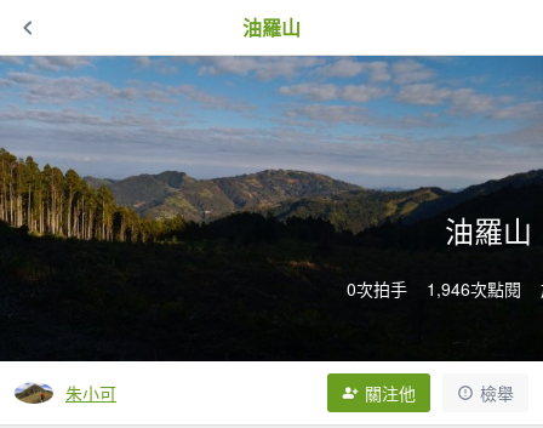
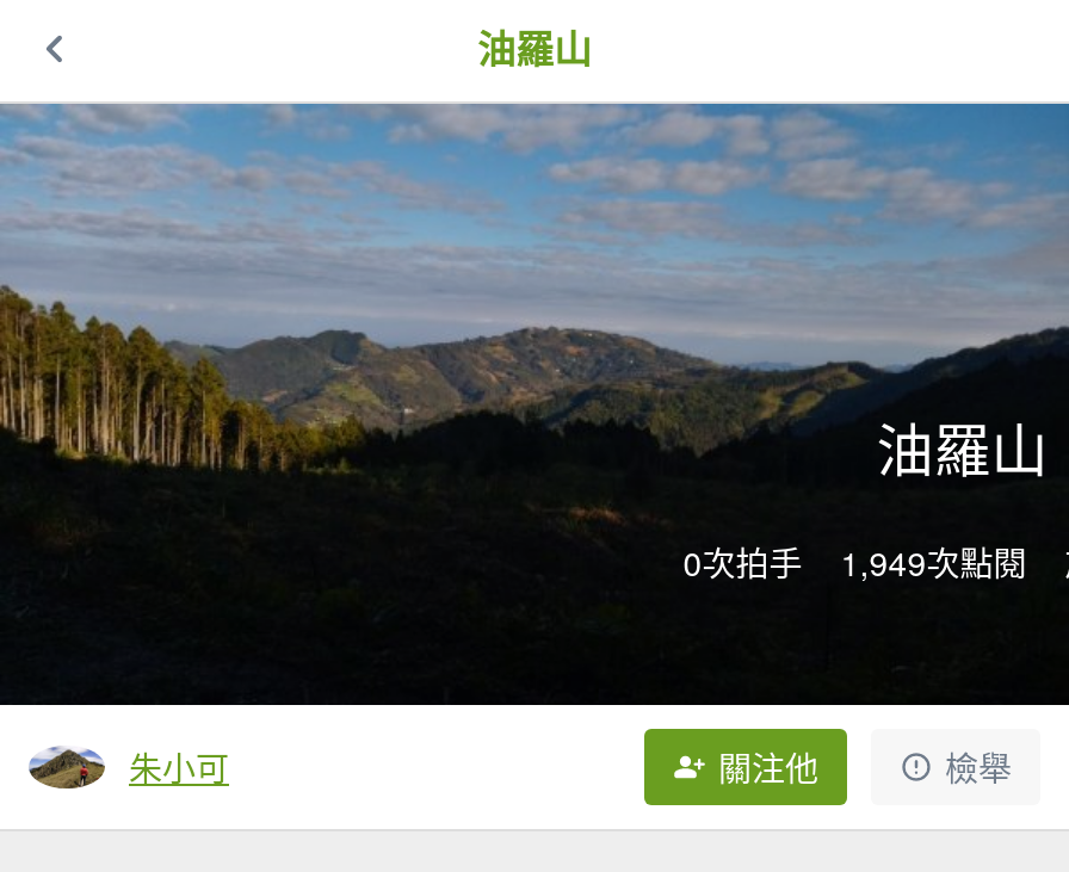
- 1,946次點閱
+ 1,949次點閱
